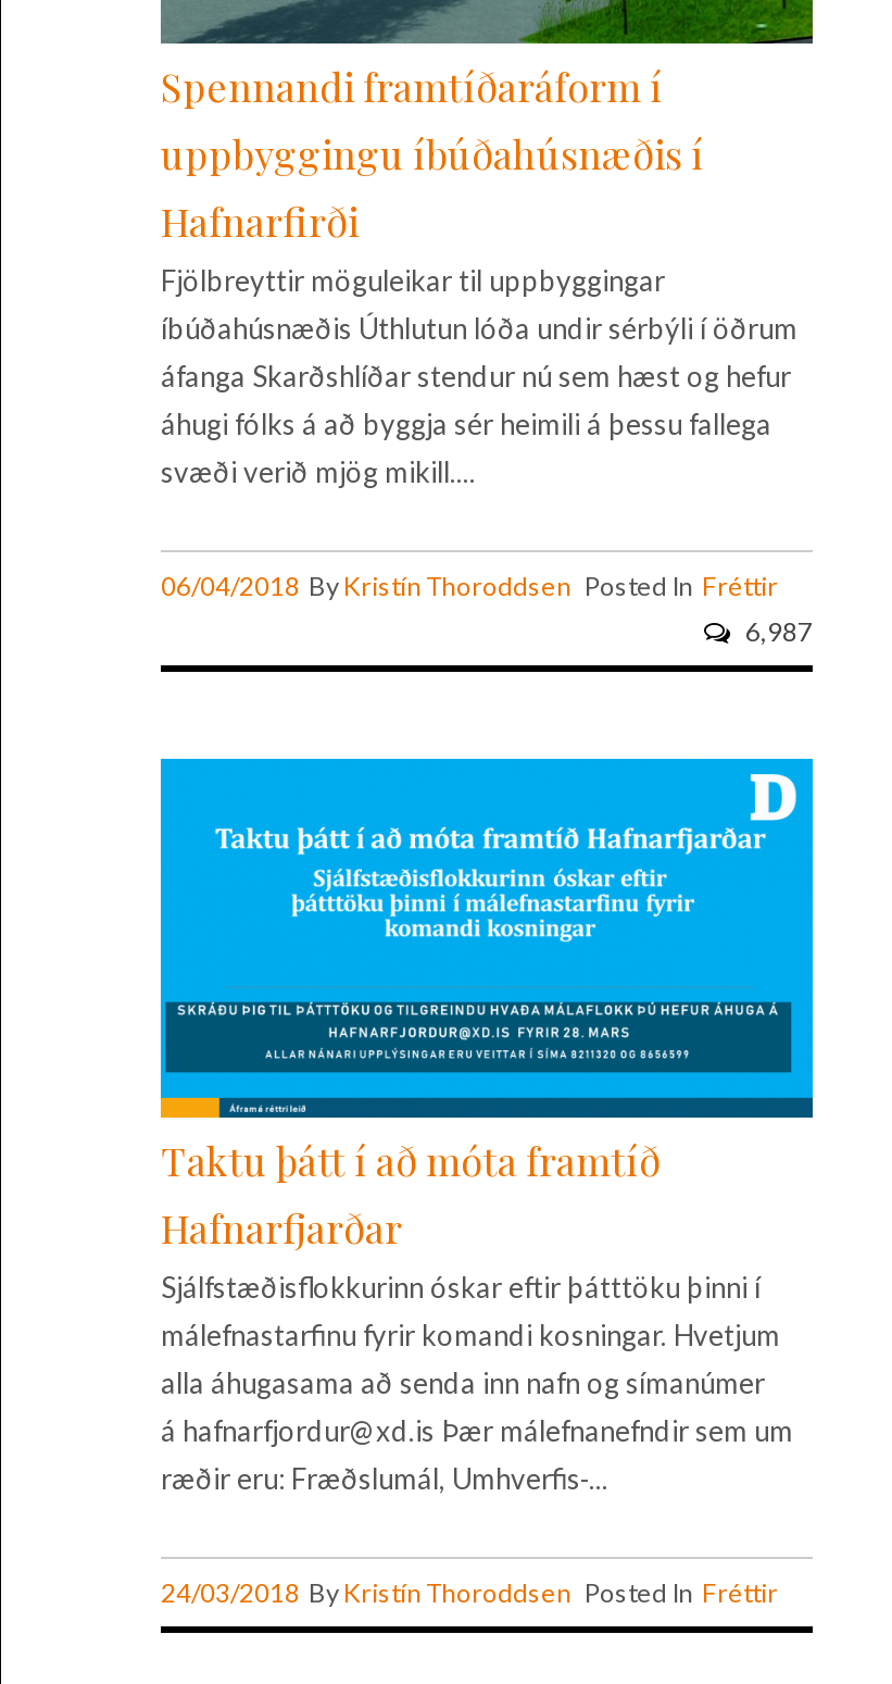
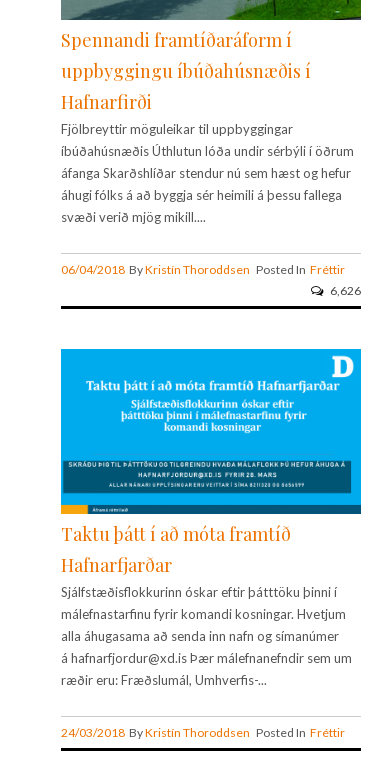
- 6,987
+ 6,626
